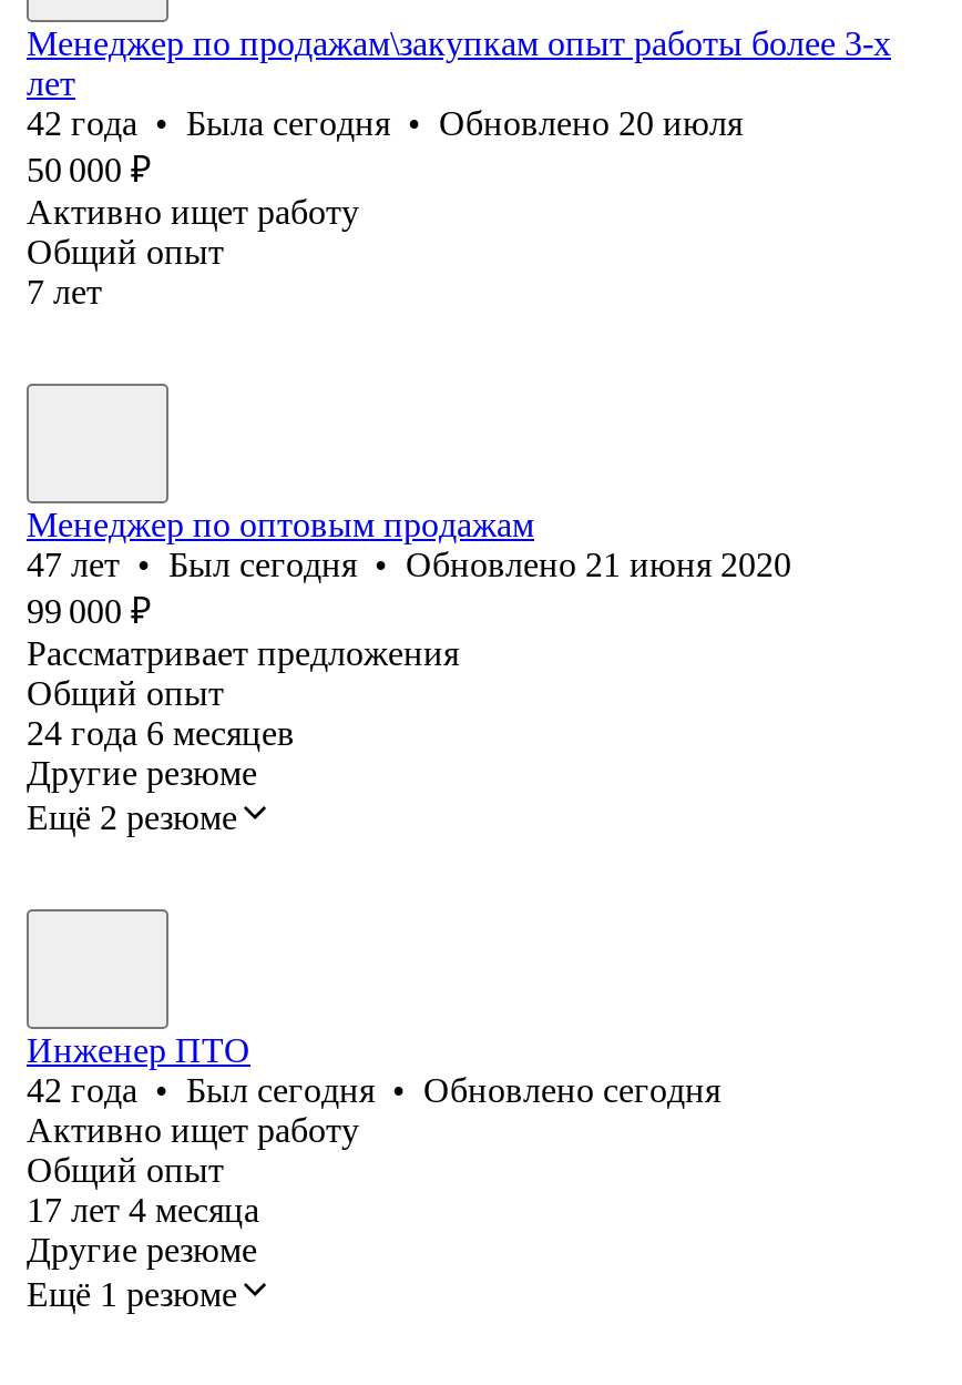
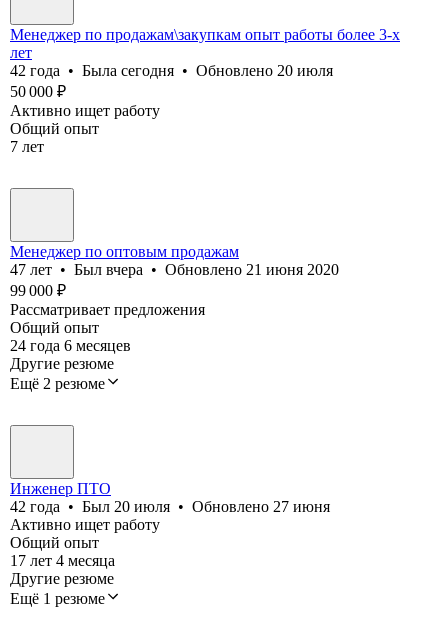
- 47 лет • Был сегодня • Обновлено 21 июня 2020
+ 47 лет • Был вчера • Обновлено 21 июня 2020

- 42 года • Был сегодня • Обновлено сегодня
+ 42 года • Был 20 июля • Обновлено 27 июня
